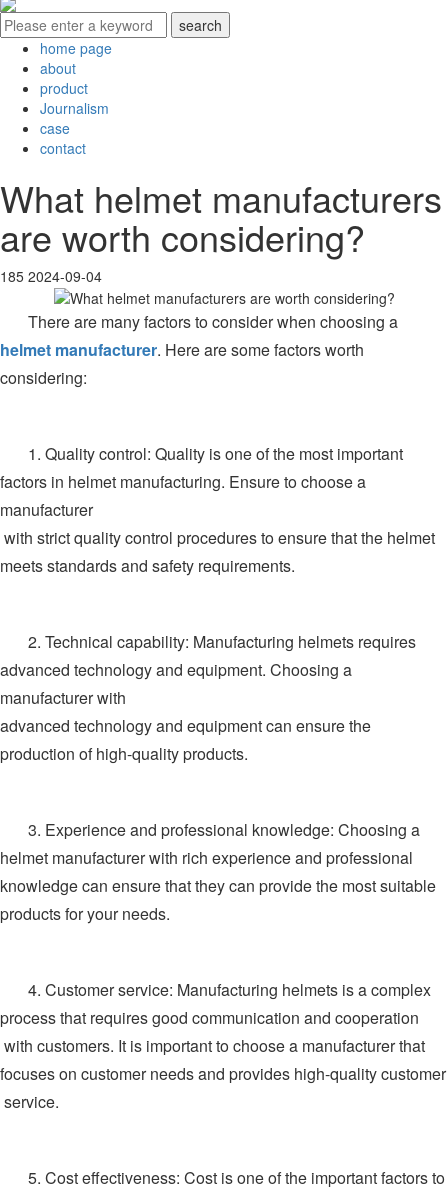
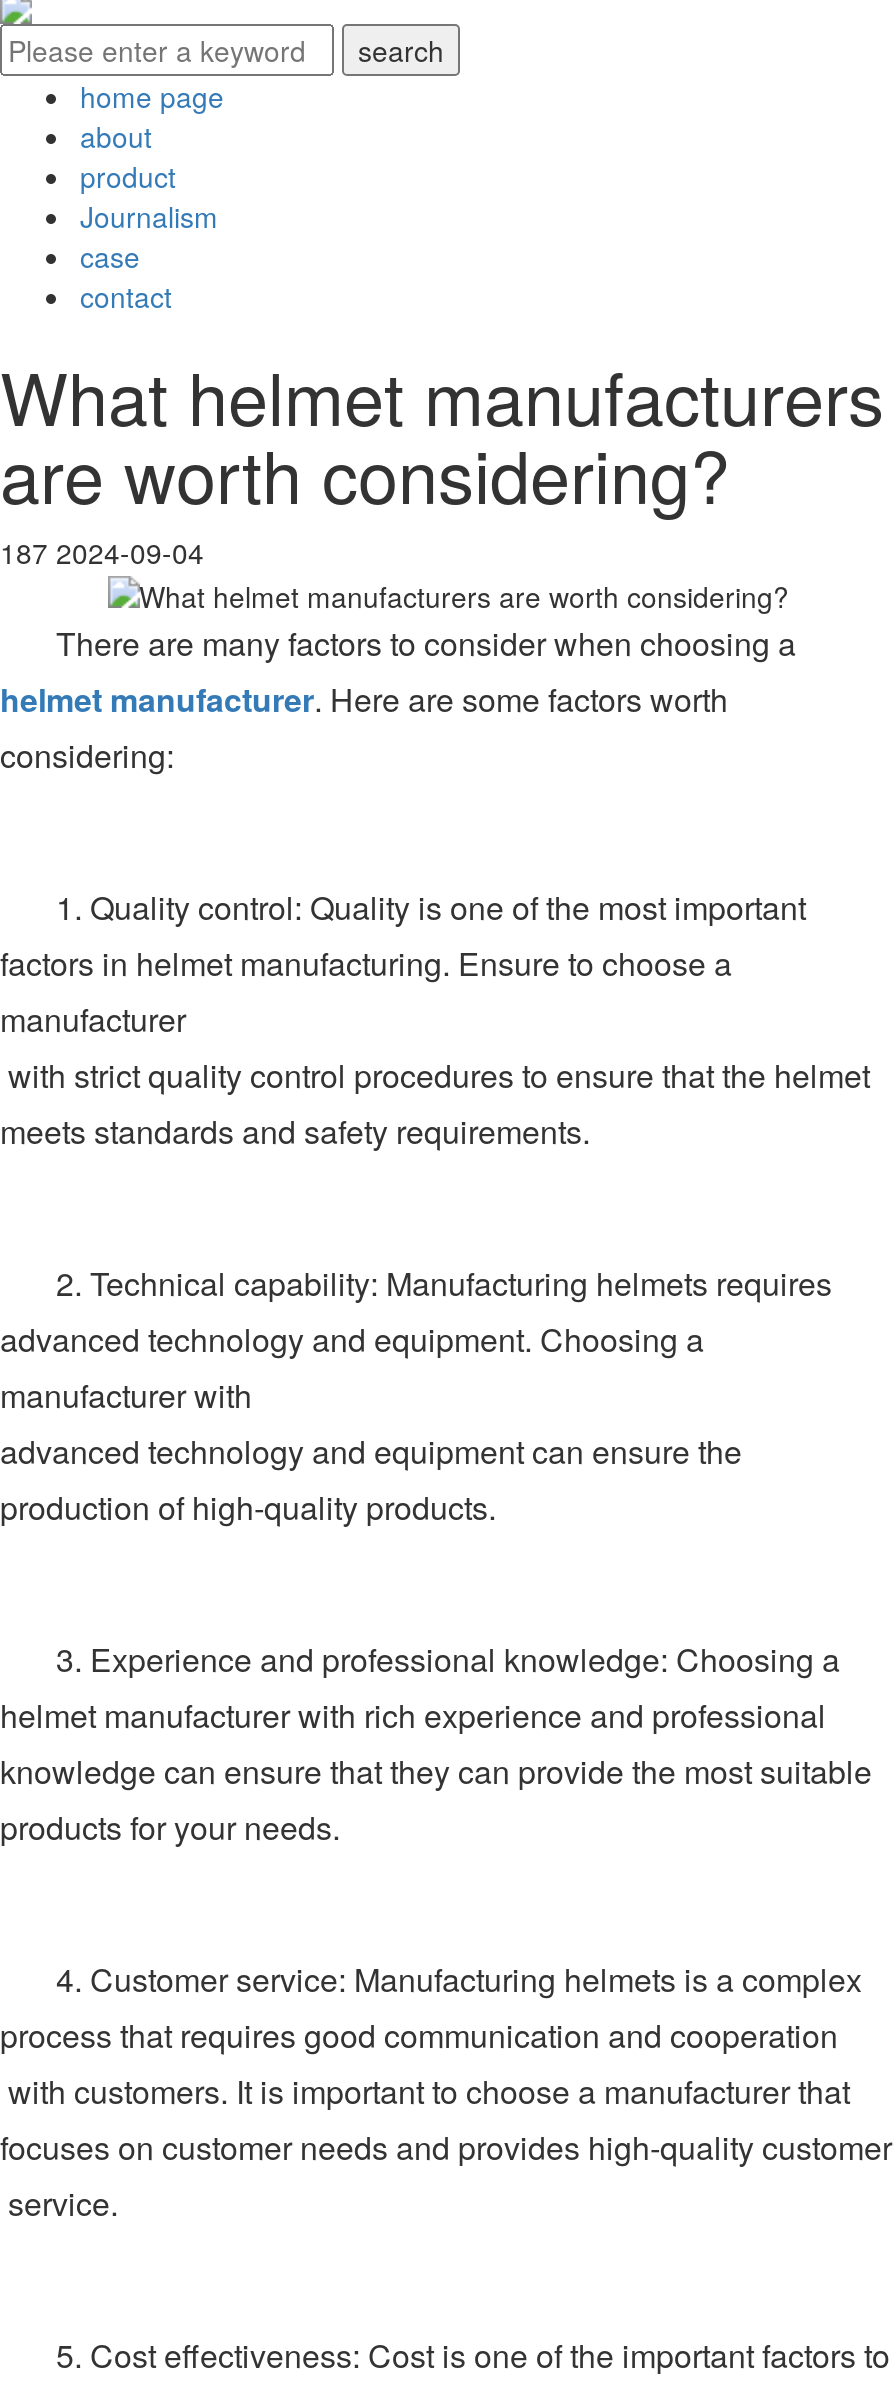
- 185 2024-09-04
+ 187 2024-09-04
